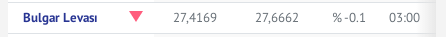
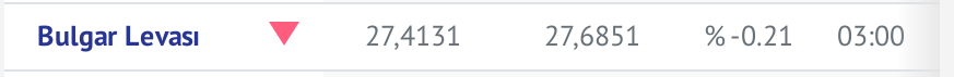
- 27,4169
+ 27,4131

- 27,6662
+ 27,6851

- % -0.1
+ % -0.21
